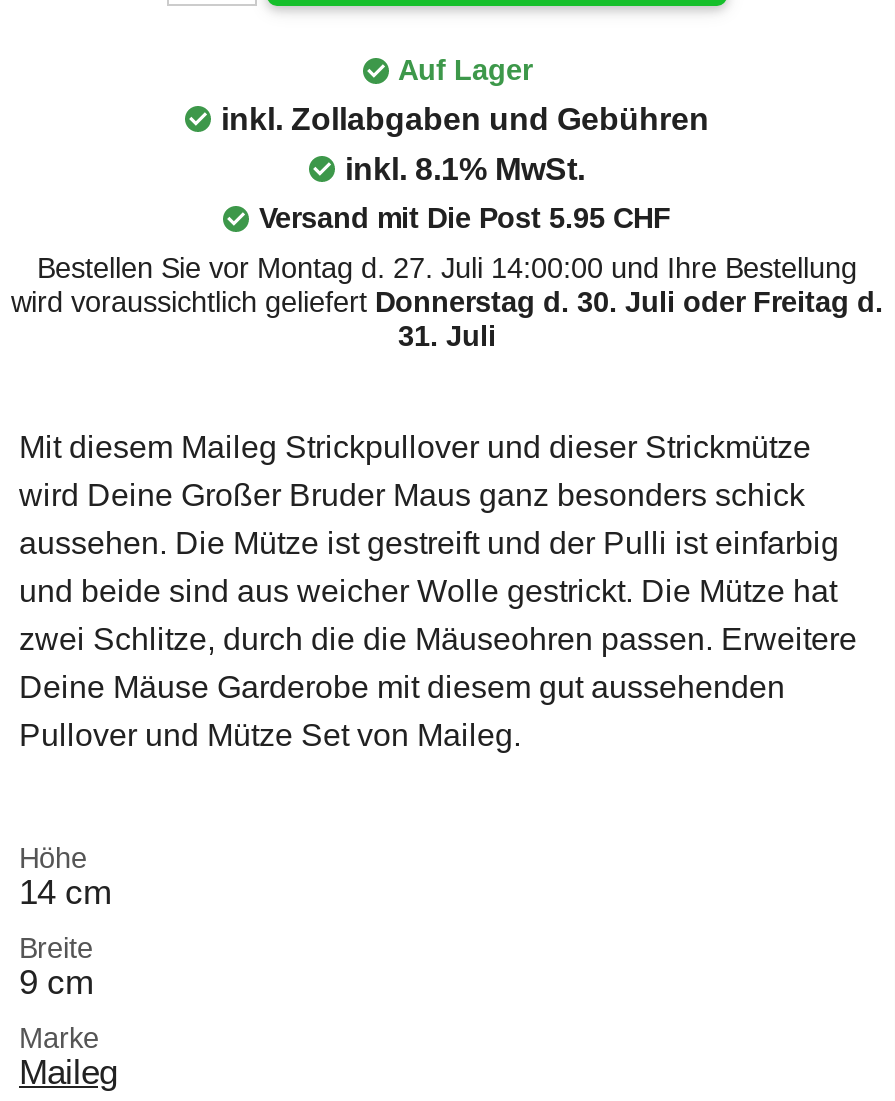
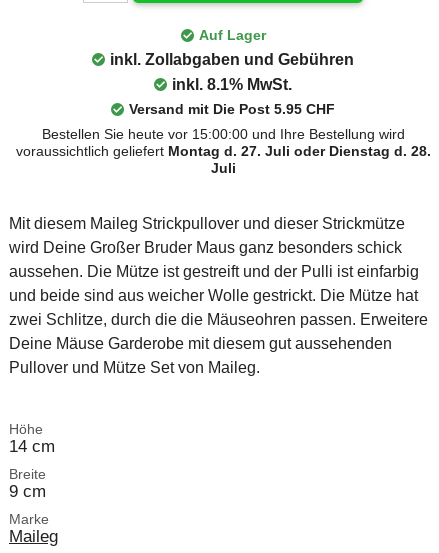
- Bestellen Sie vor Montag d. 27. Juli 14:00:00 und Ihre Bestellung
- wird voraussichtlich geliefert Donnerstag d. 30. Juli oder Freitag d.
- 31. Juli
+ Bestellen Sie heute vor 15:00:00 und Ihre Bestellung wird
+ voraussichtlich geliefert Montag d. 27. Juli oder Dienstag d. 28.
+ Juli
